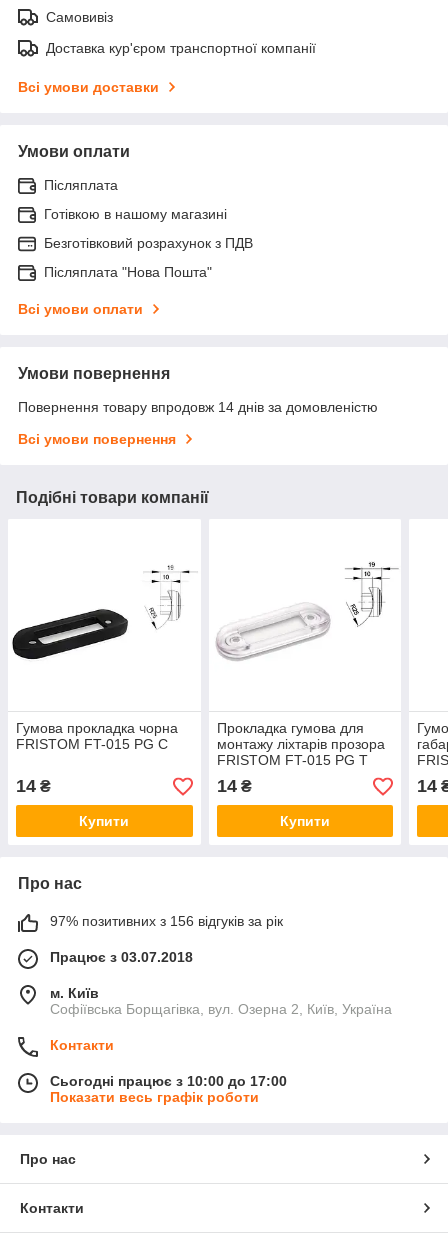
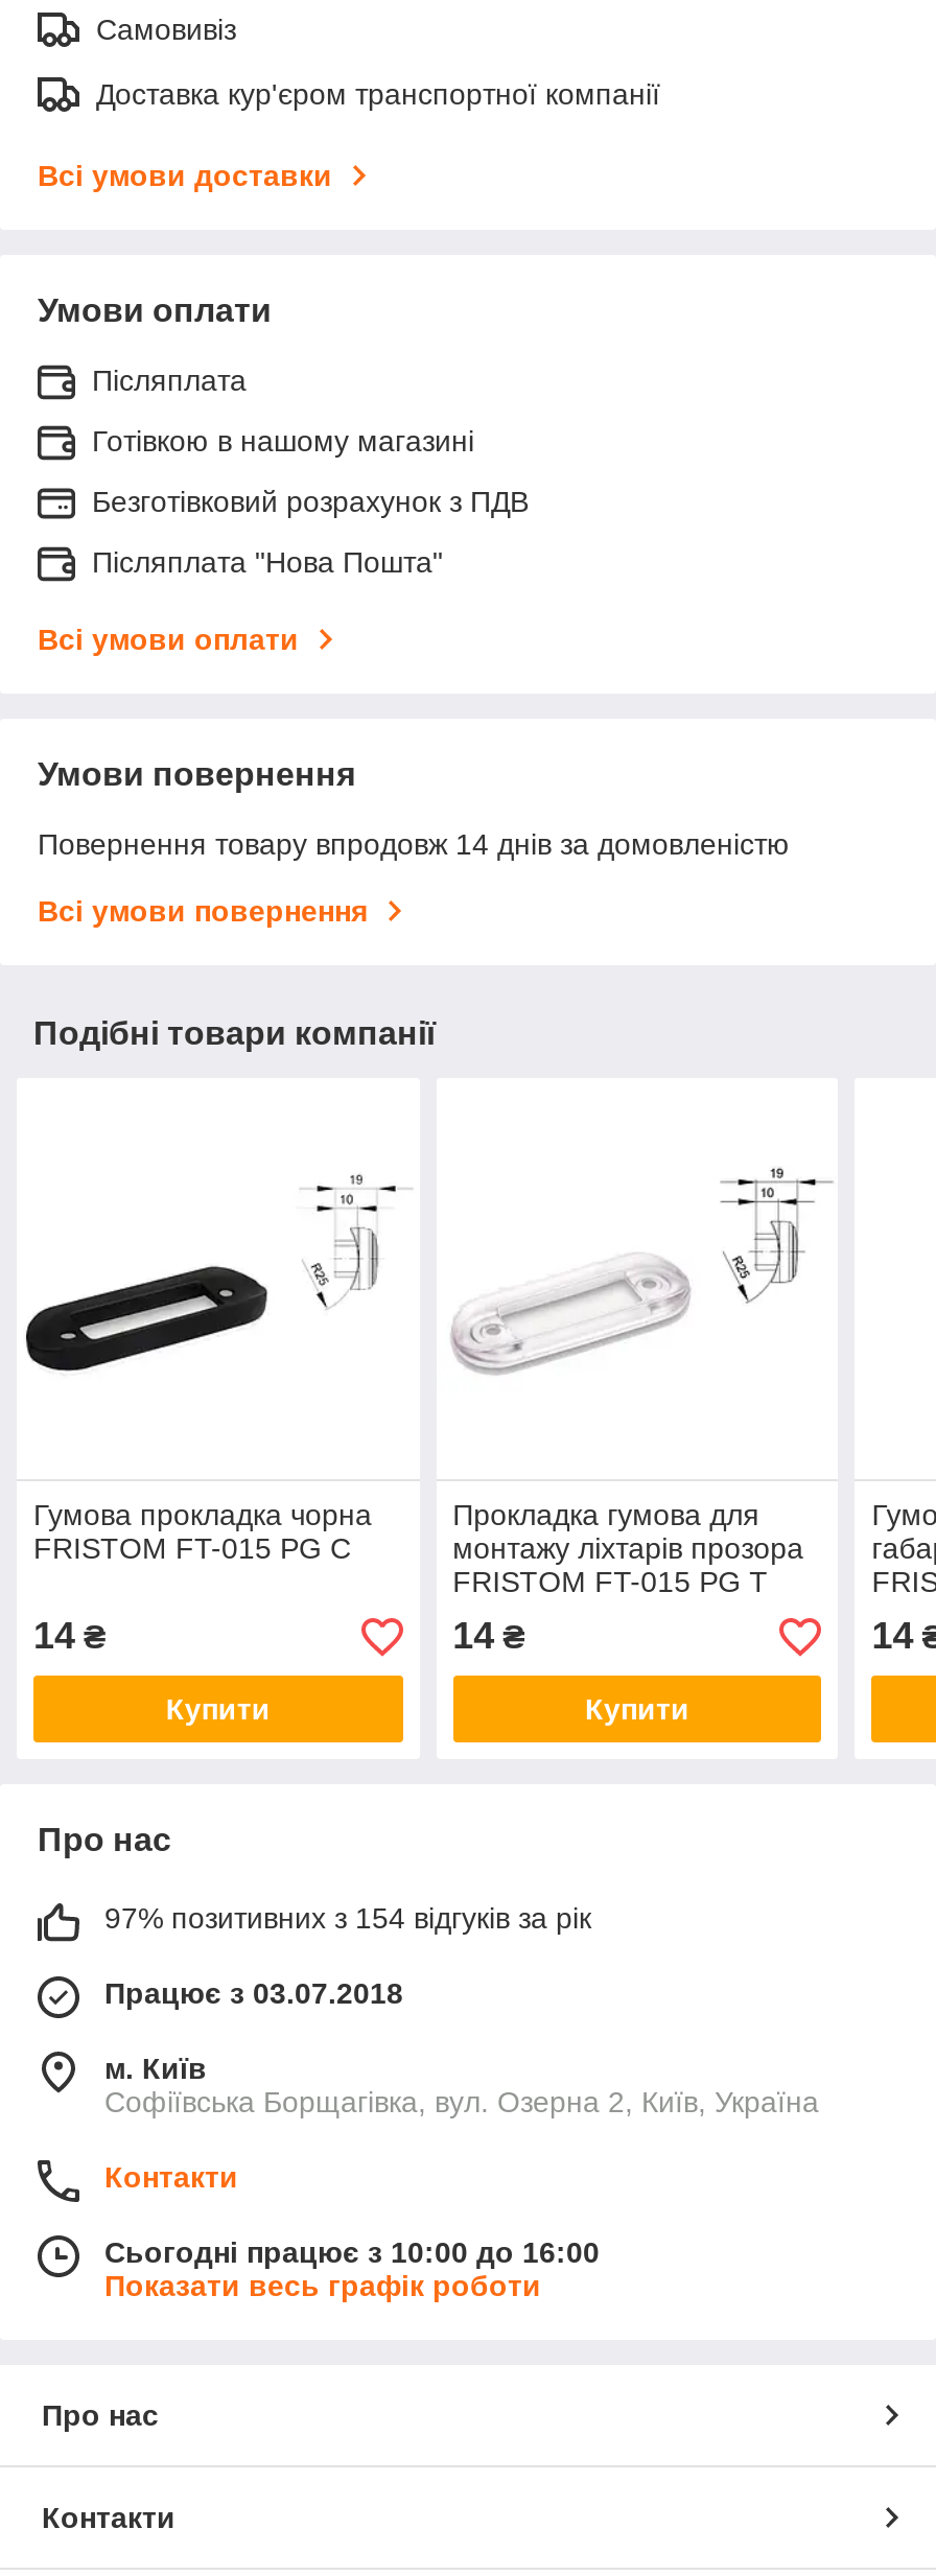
- 97% позитивних з 156 відгуків за рік
+ 97% позитивних з 154 відгуків за рік

- Сьогодні працює з 10:00 до 17:00
+ Сьогодні працює з 10:00 до 16:00
